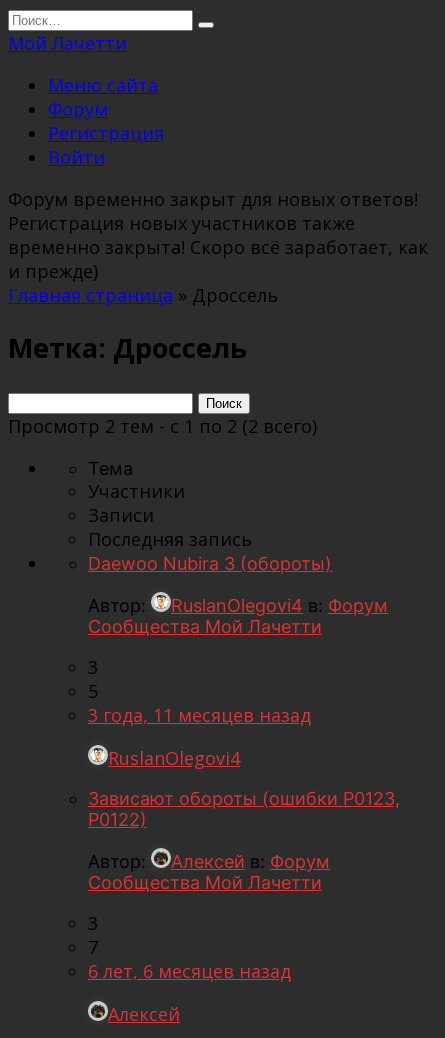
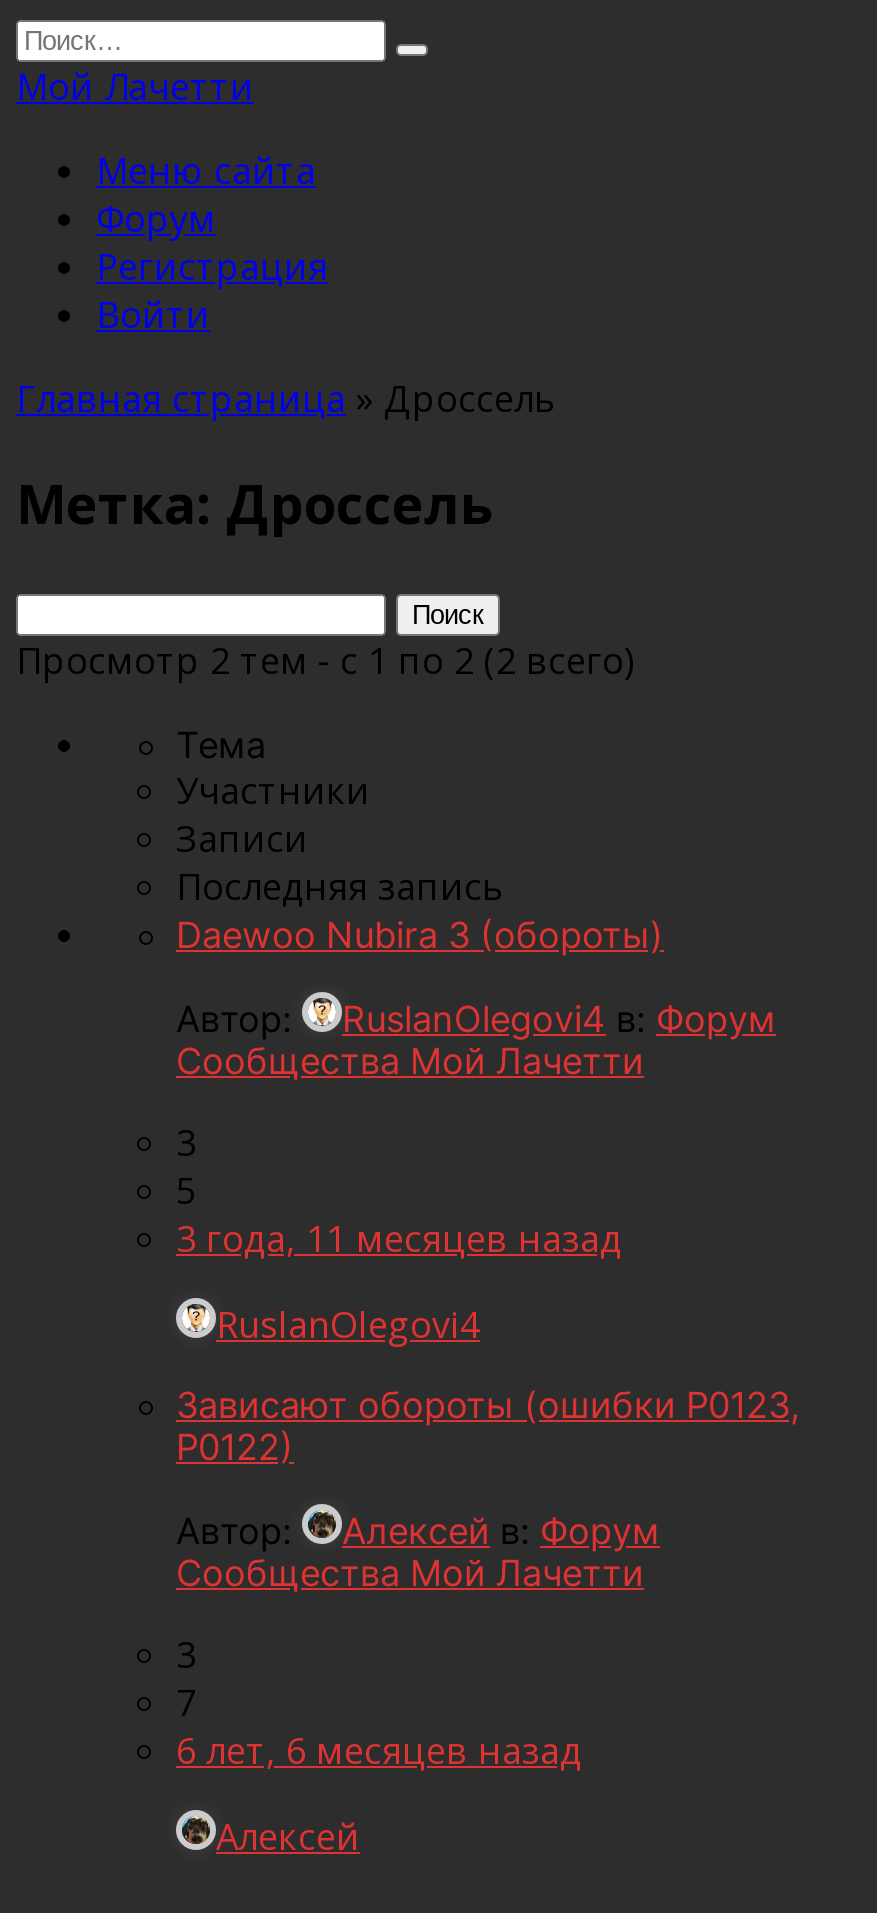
- Форум временно закрыт для новых ответов!
- Регистрация новых участников также
- временно закрыта! Скоро всё заработает, как
- и прежде)
